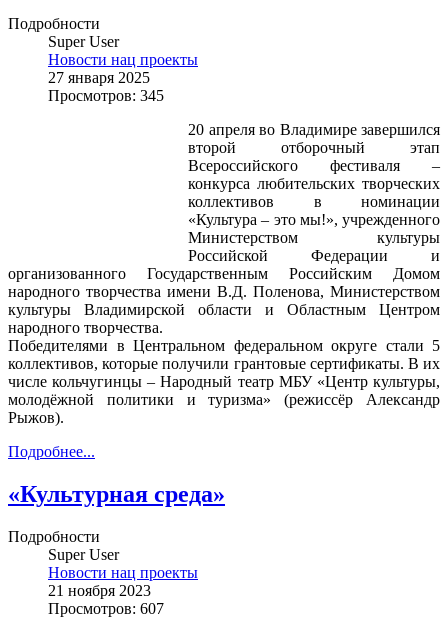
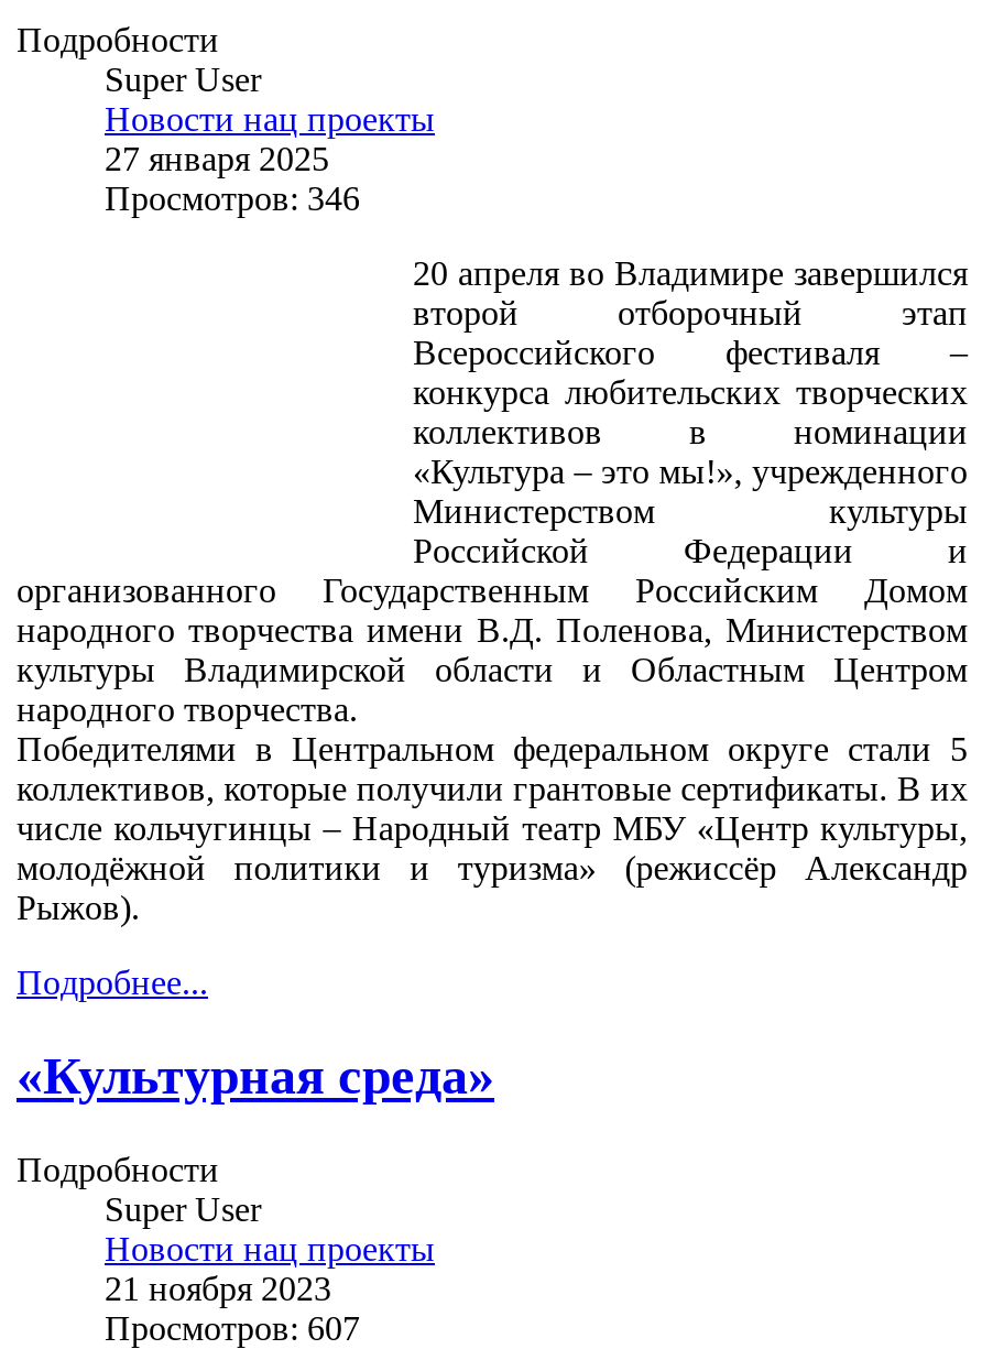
- Просмотров: 345
+ Просмотров: 346
